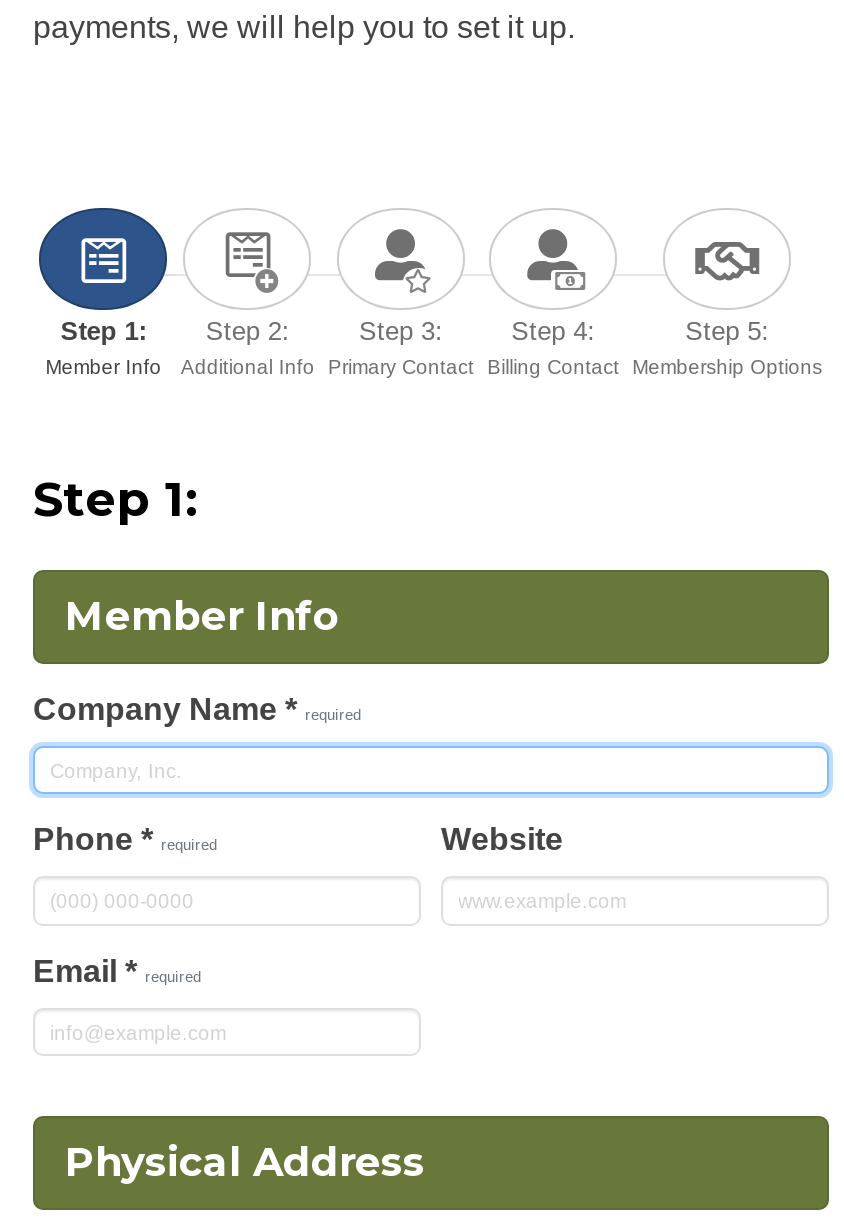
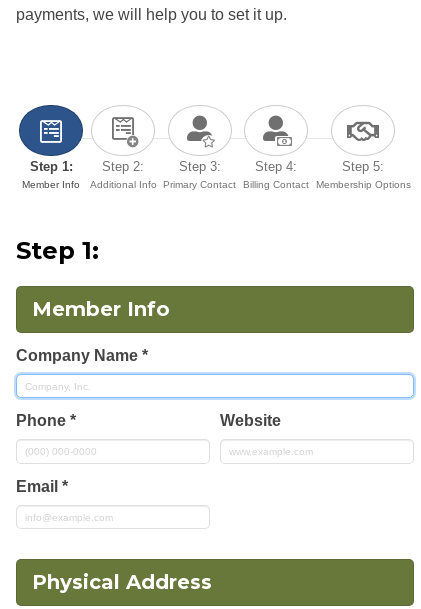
- Company Name * required
+ Company Name *

- Phone * required
+ Phone *

- Email * required
+ Email *
